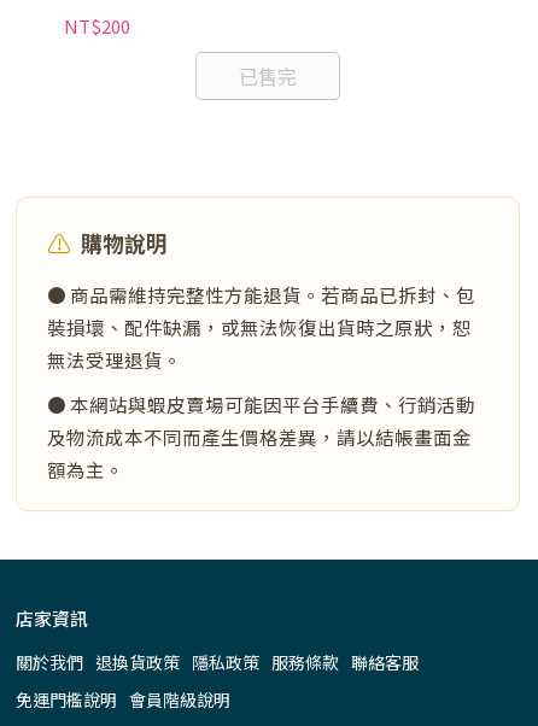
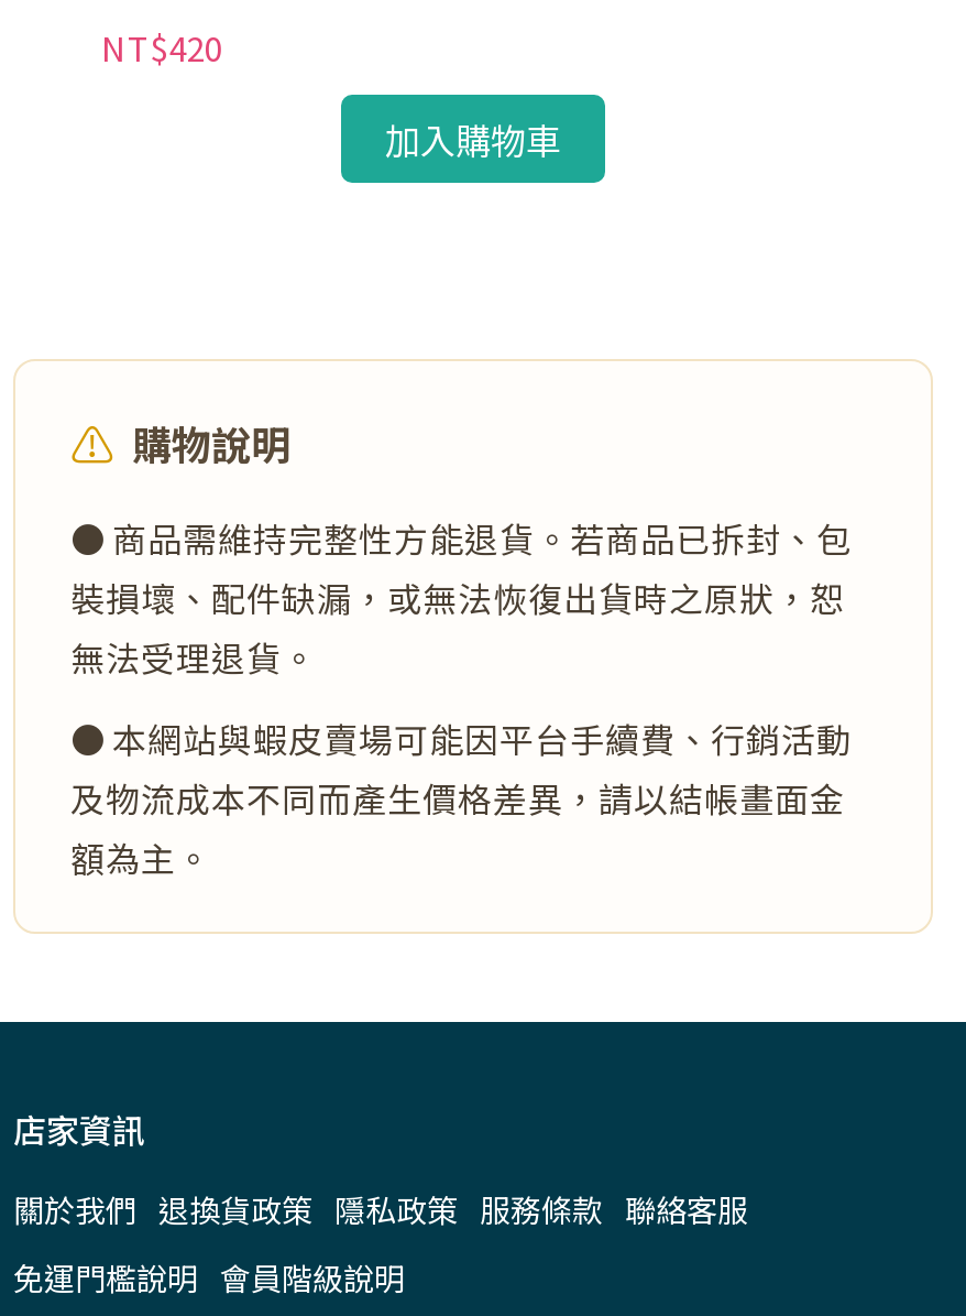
- NT$200
+ NT$420

- 已售完
+ 加入購物車
